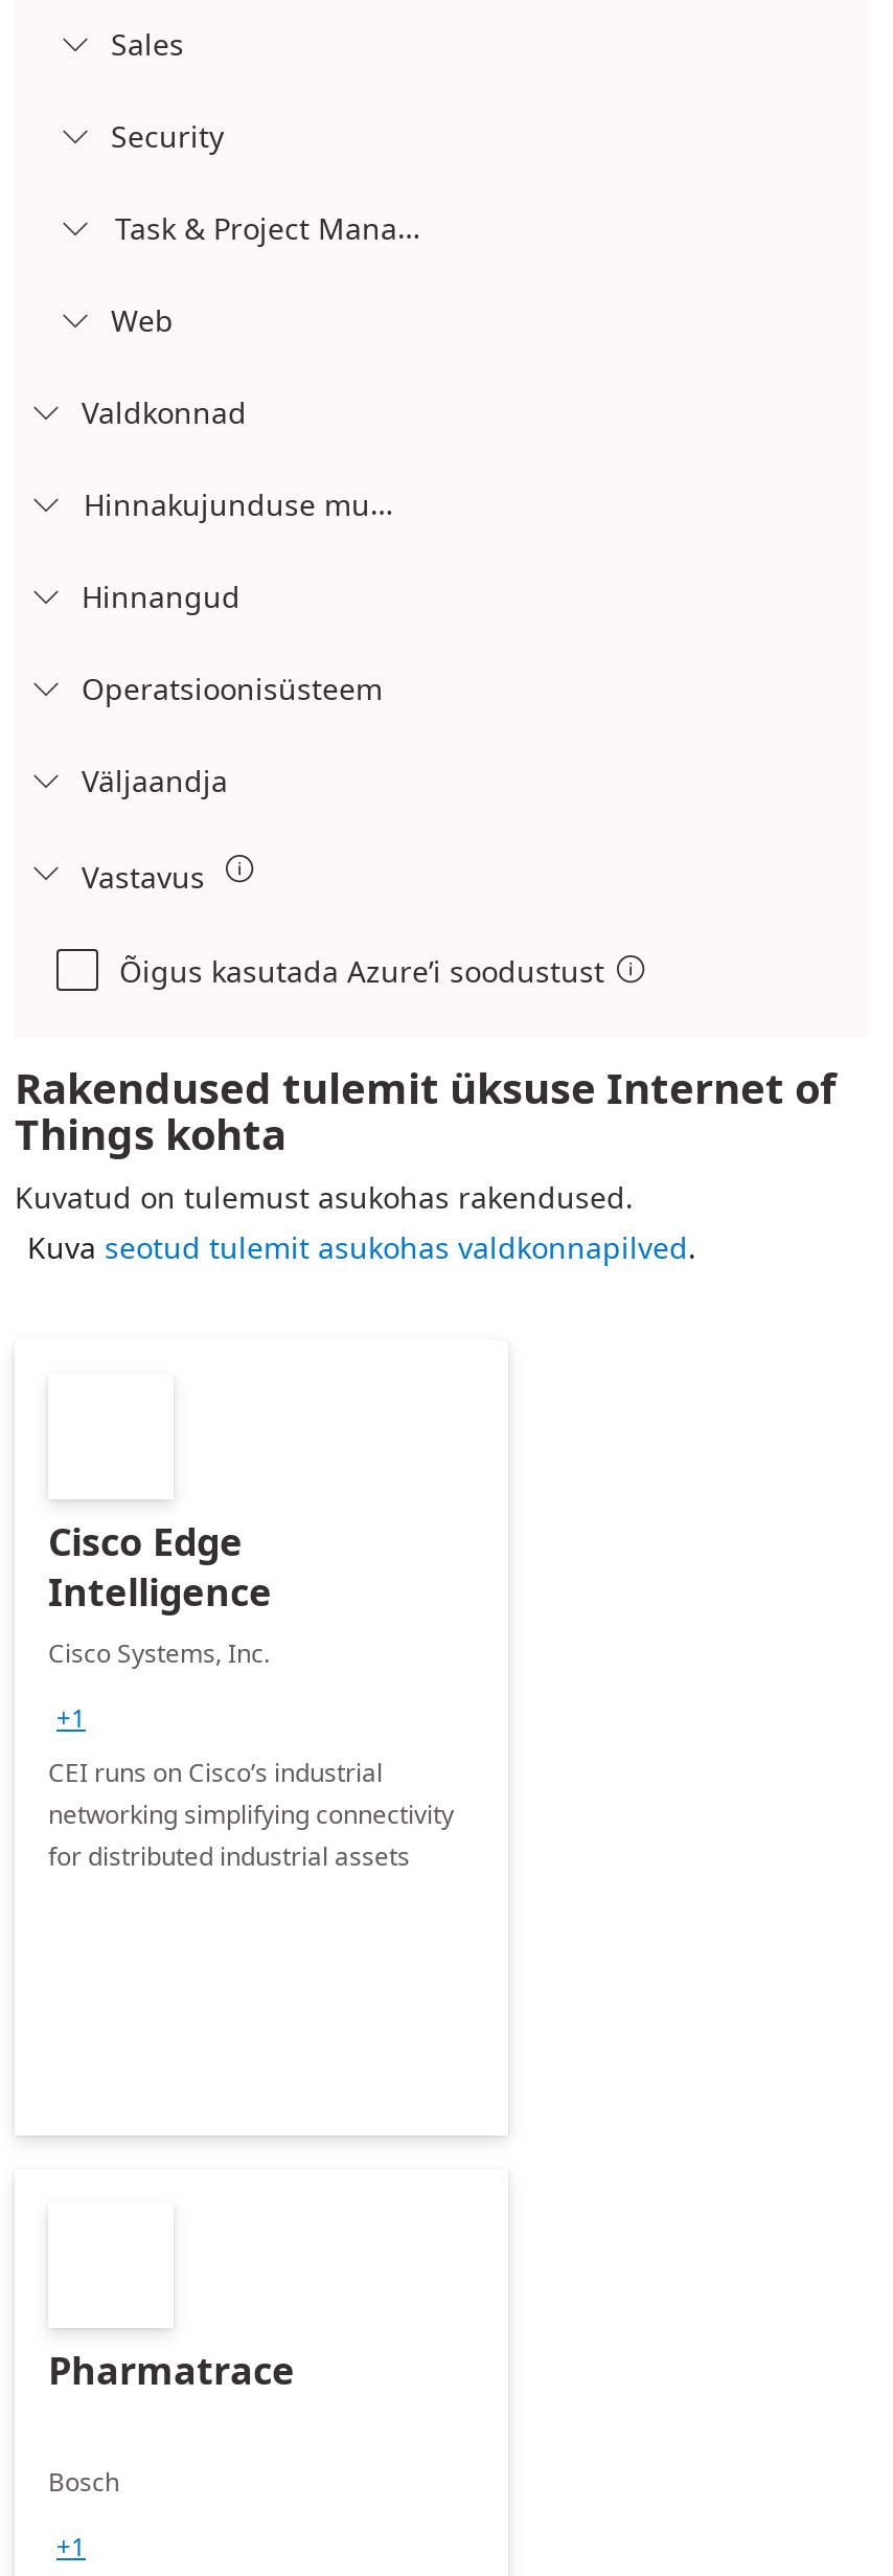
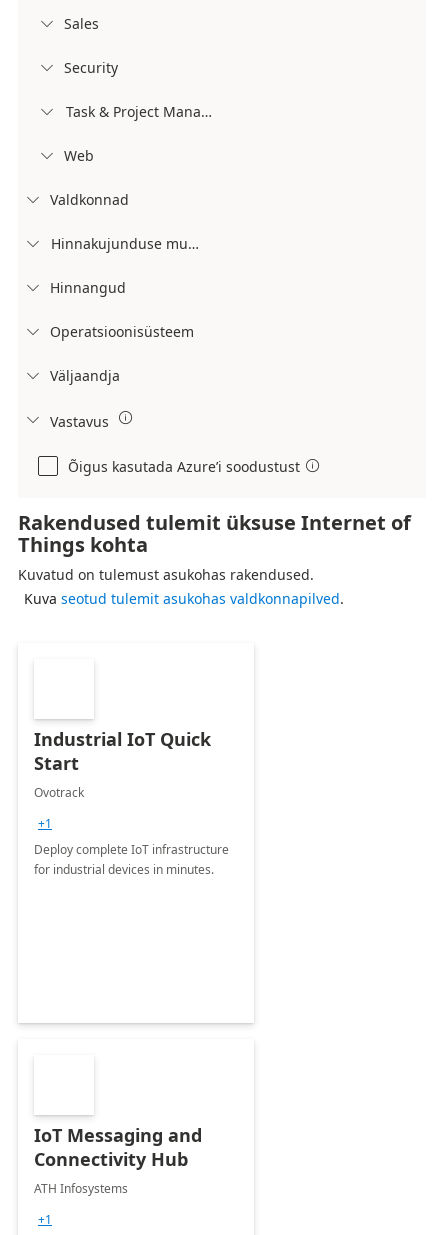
- Cisco Edge
- Intelligence
- Cisco Systems, Inc.
+ Industrial IoT Quick
+ Start
+ Ovotrack

- CEI runs on Cisco’s industrial
- networking simplifying connectivity
- for distributed industrial assets
+ Deploy complete IoT infrastructure
+ for industrial devices in minutes.

- Pharmatrace
- Bosch
+ IoT Messaging and
+ Connectivity Hub
+ ATH Infosystems
